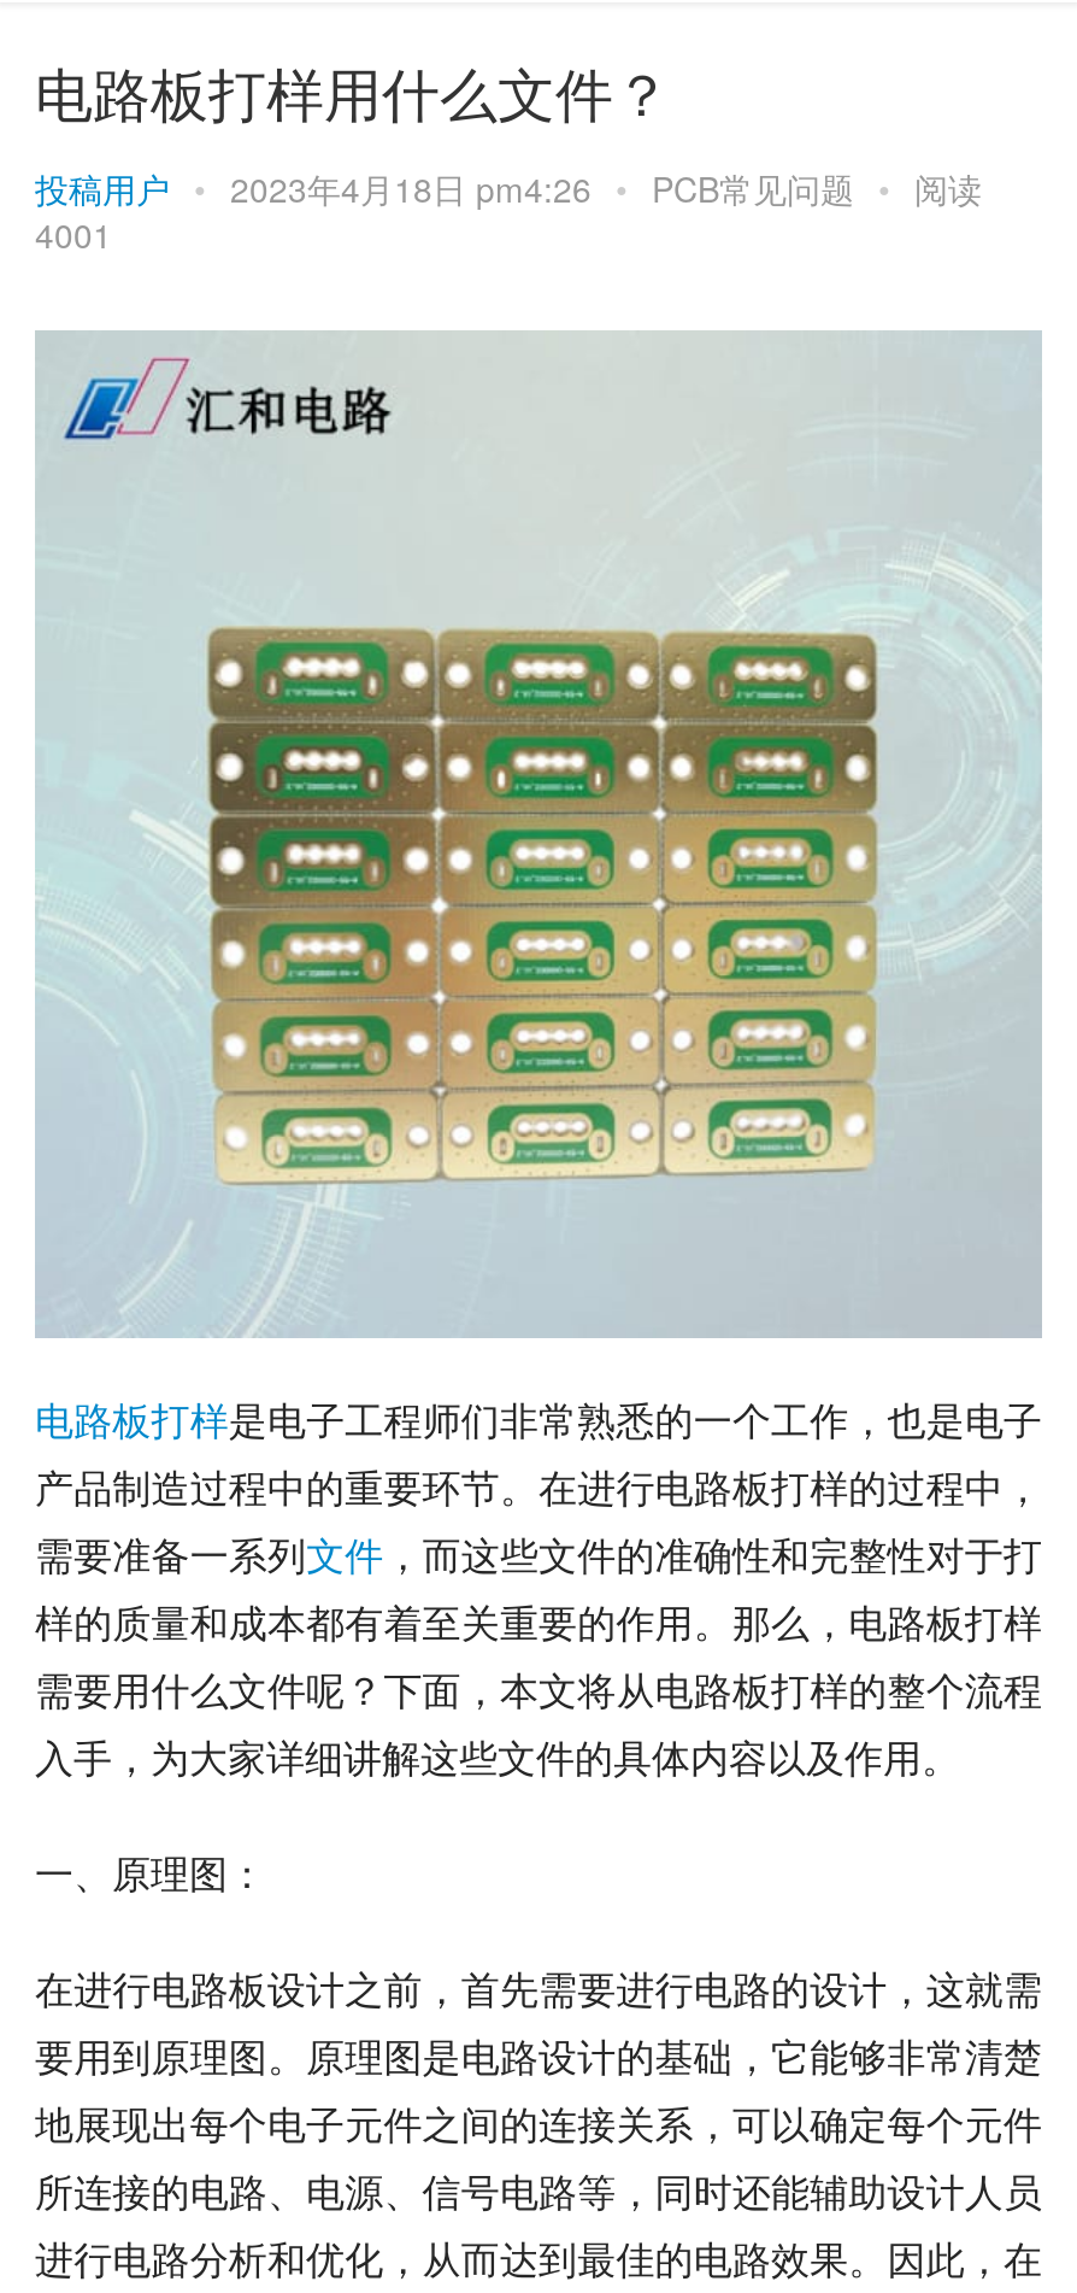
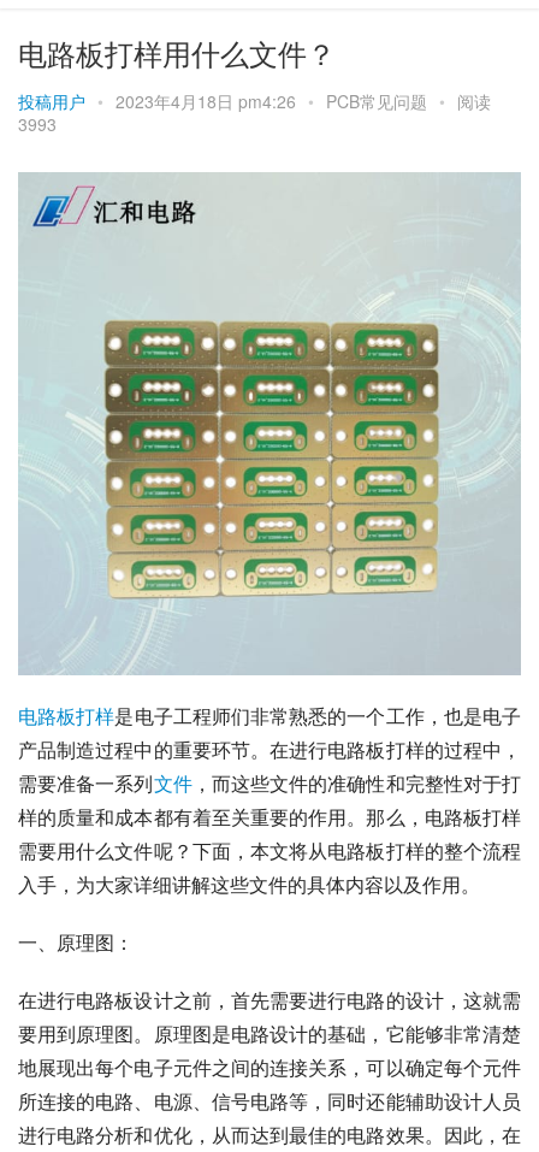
- 4001
+ 3993
